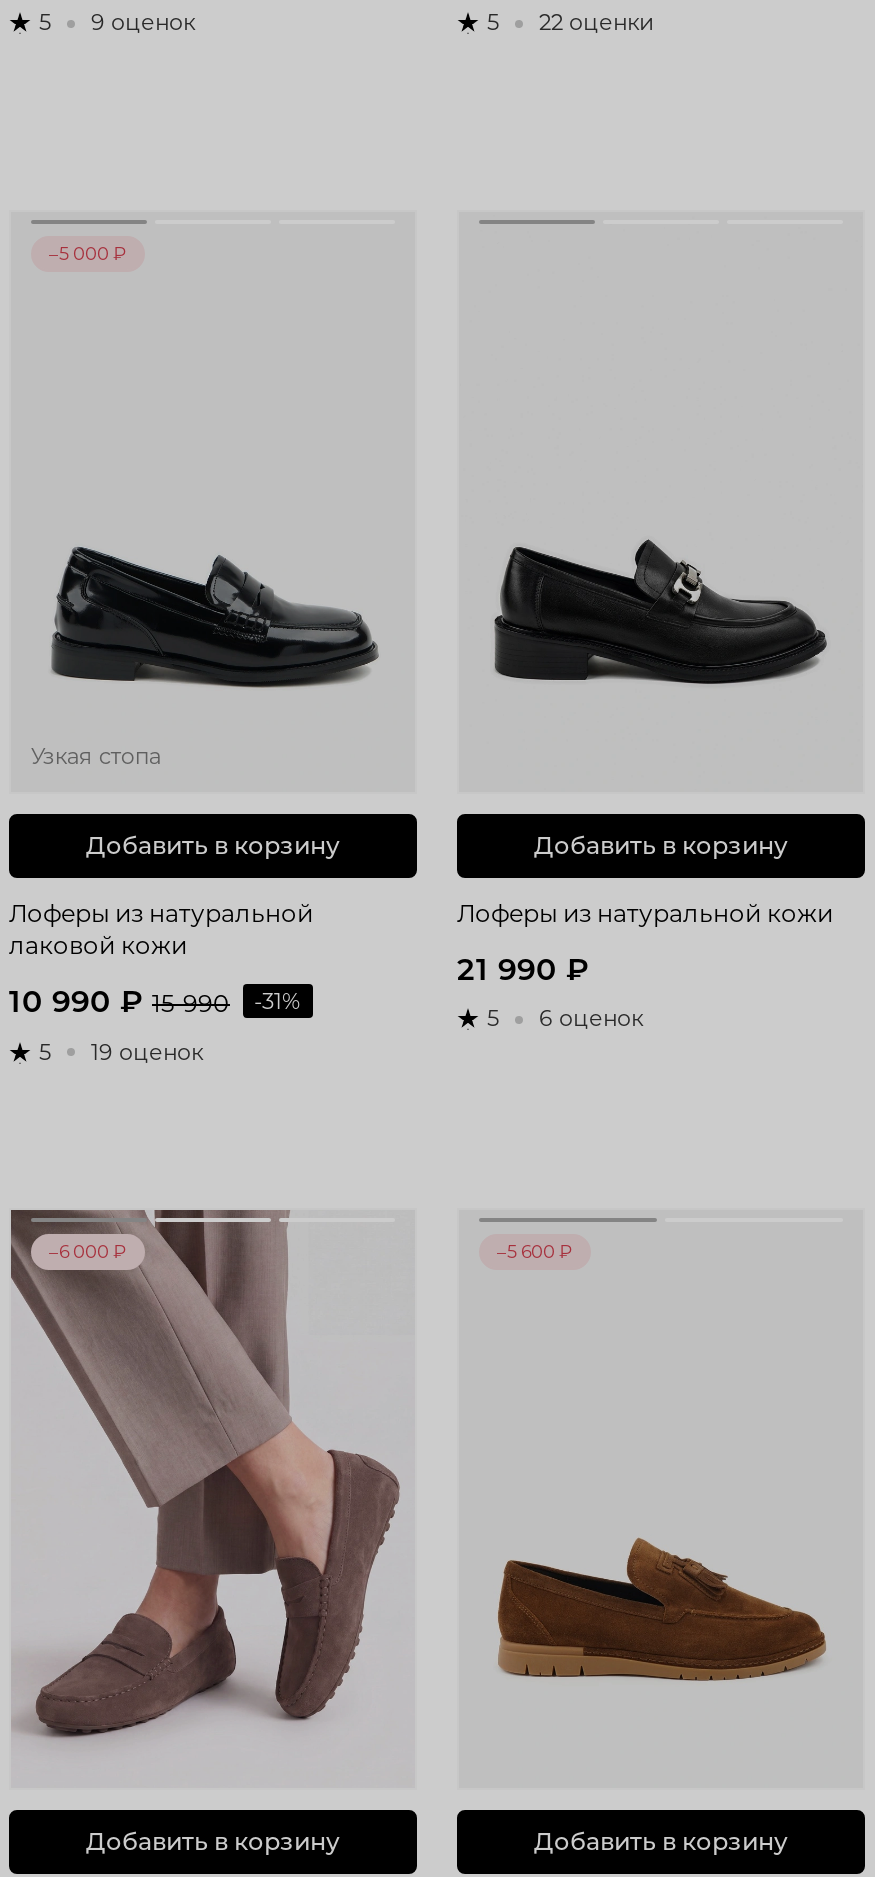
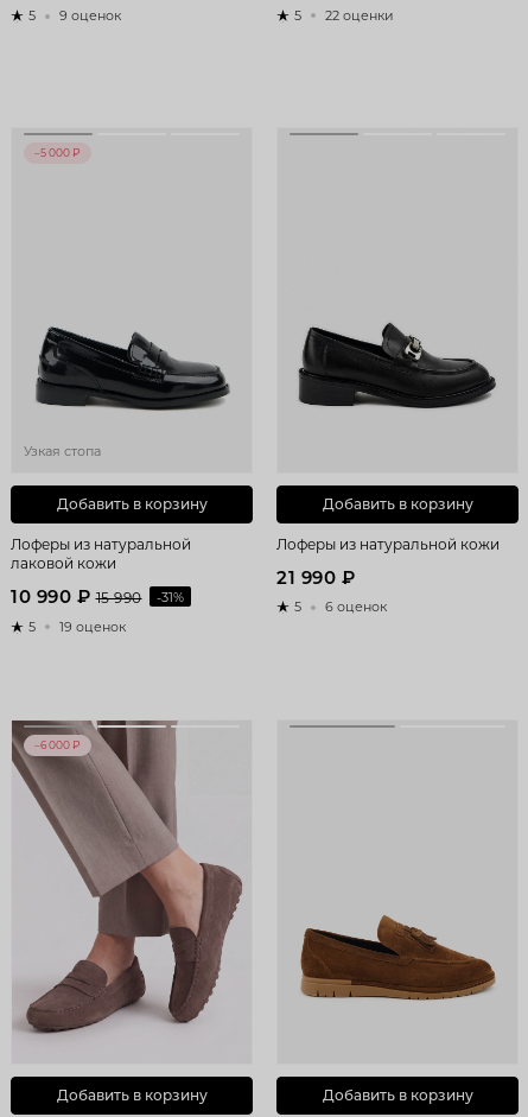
- –5 600 ₽
